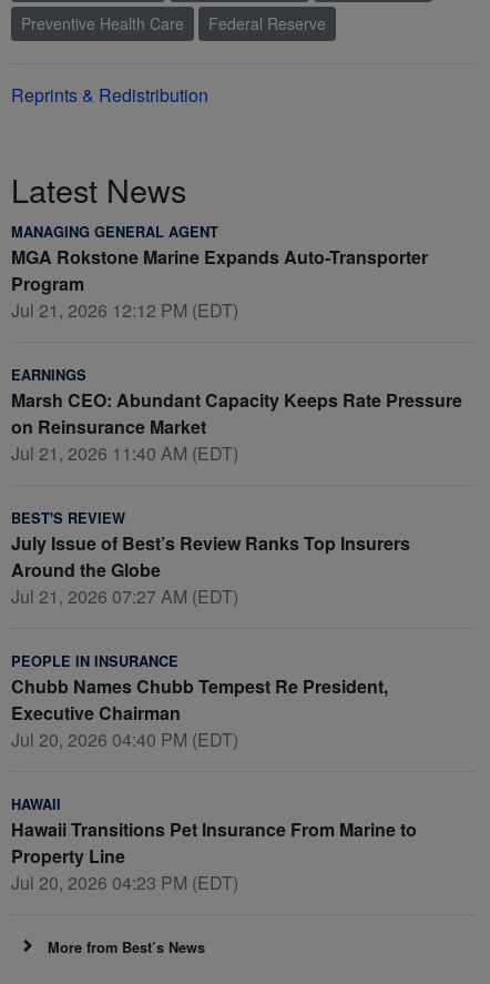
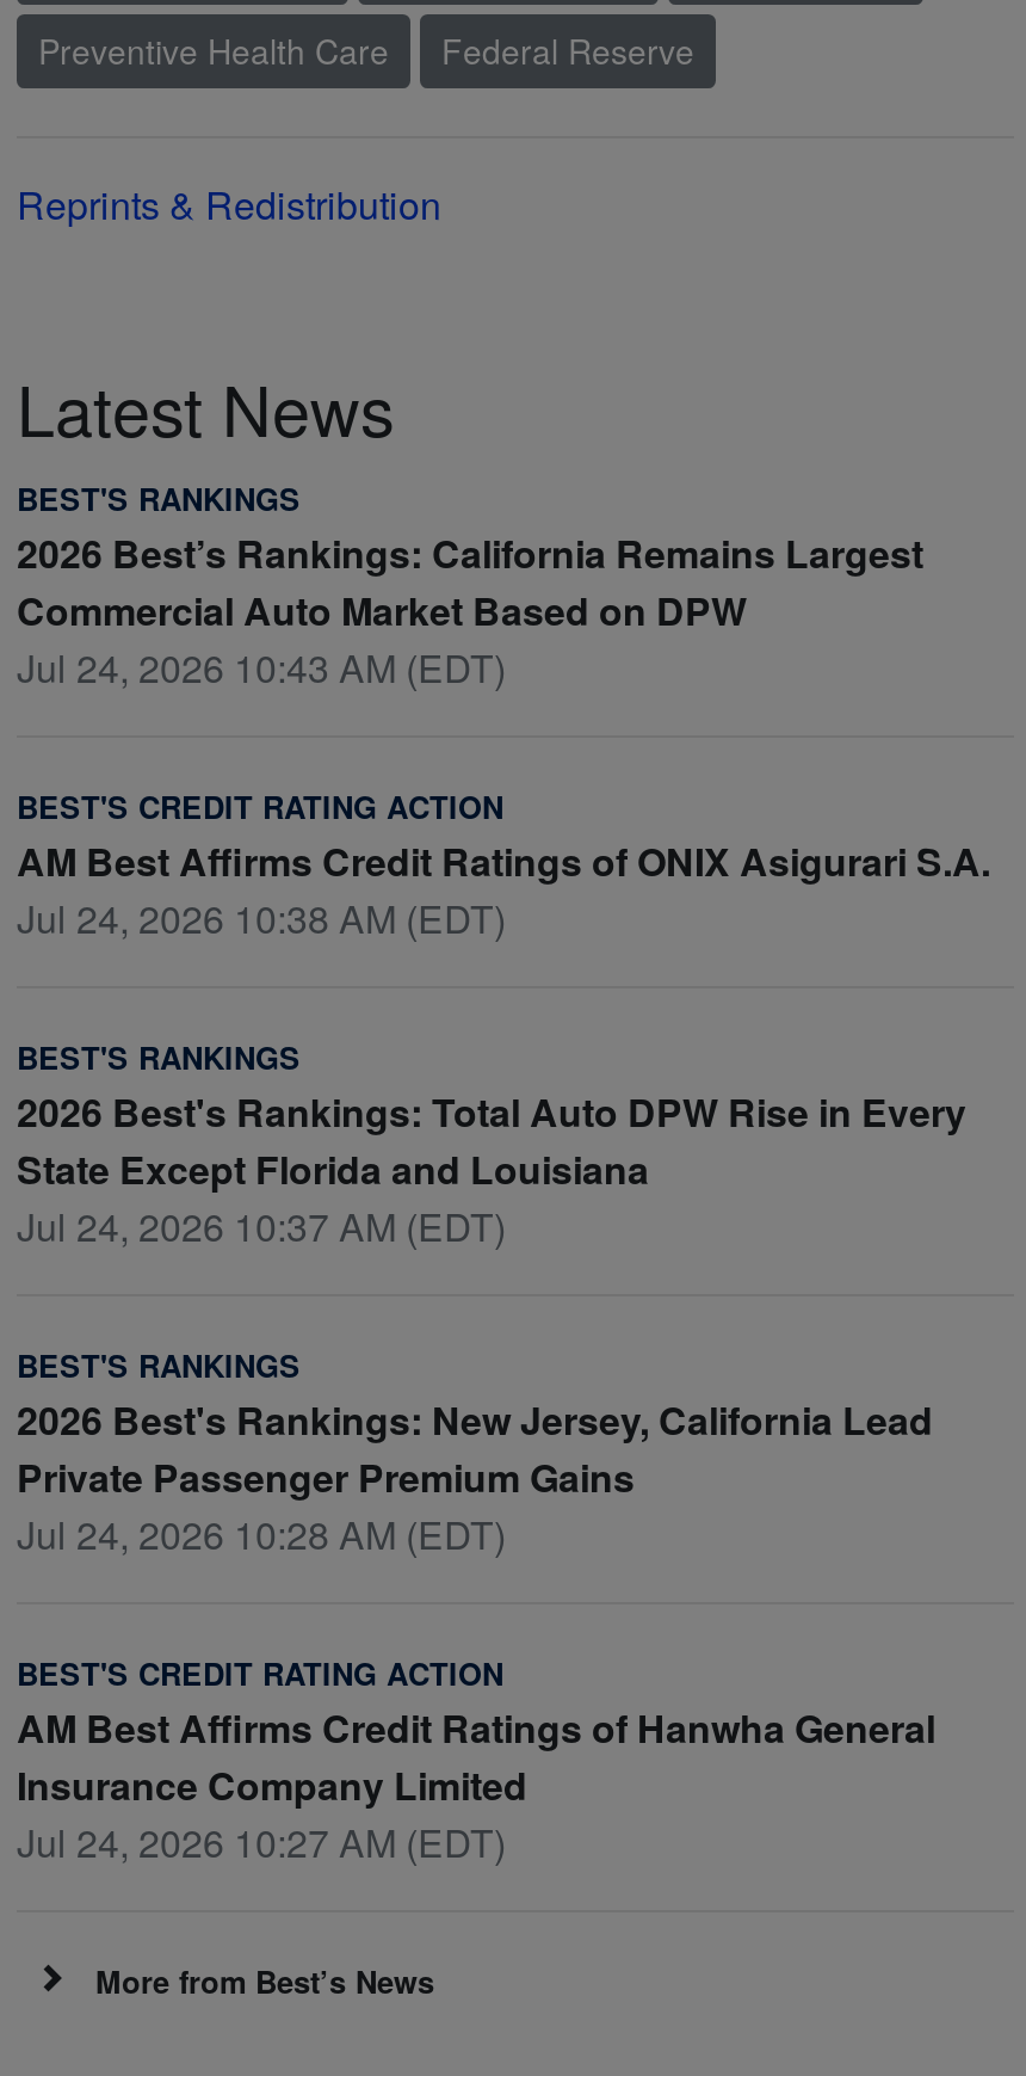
- MANAGING GENERAL AGENT
- MGA Rokstone Marine Expands Auto-Transporter
- Program
- Jul 21, 2026 12:12 PM (EDT)
+ BEST'S RANKINGS
+ 2026 Best’s Rankings: California Remains Largest
+ Commercial Auto Market Based on DPW
+ Jul 24, 2026 10:43 AM (EDT)

- EARNINGS
- Marsh CEO: Abundant Capacity Keeps Rate Pressure
- on Reinsurance Market
- Jul 21, 2026 11:40 AM (EDT)
+ BEST'S CREDIT RATING ACTION
+ AM Best Affirms Credit Ratings of ONIX Asigurari S.A.
+ Jul 24, 2026 10:38 AM (EDT)

- BEST'S REVIEW
- July Issue of Best’s Review Ranks Top Insurers
- Around the Globe
- Jul 21, 2026 07:27 AM (EDT)
+ BEST'S RANKINGS
+ 2026 Best's Rankings: Total Auto DPW Rise in Every
+ State Except Florida and Louisiana
+ Jul 24, 2026 10:37 AM (EDT)

- PEOPLE IN INSURANCE
- Chubb Names Chubb Tempest Re President,
- Executive Chairman
- Jul 20, 2026 04:40 PM (EDT)
+ BEST'S RANKINGS
+ 2026 Best's Rankings: New Jersey, California Lead
+ Private Passenger Premium Gains
+ Jul 24, 2026 10:28 AM (EDT)

- HAWAII
- Hawaii Transitions Pet Insurance From Marine to
- Property Line
- Jul 20, 2026 04:23 PM (EDT)
+ BEST'S CREDIT RATING ACTION
+ AM Best Affirms Credit Ratings of Hanwha General
+ Insurance Company Limited
+ Jul 24, 2026 10:27 AM (EDT)
